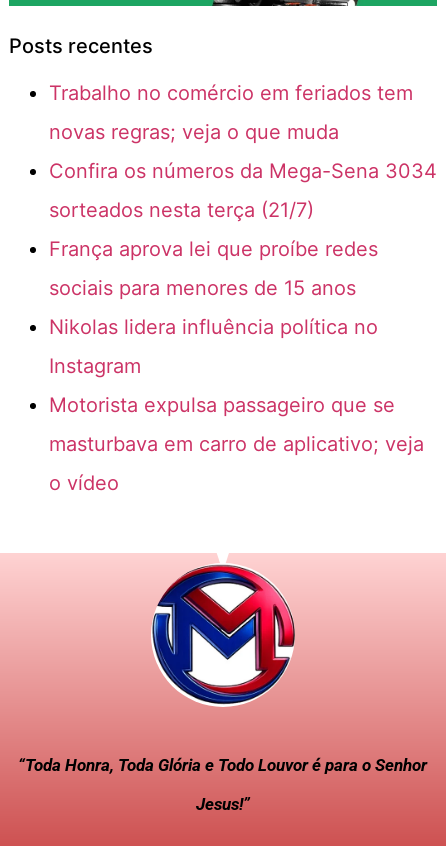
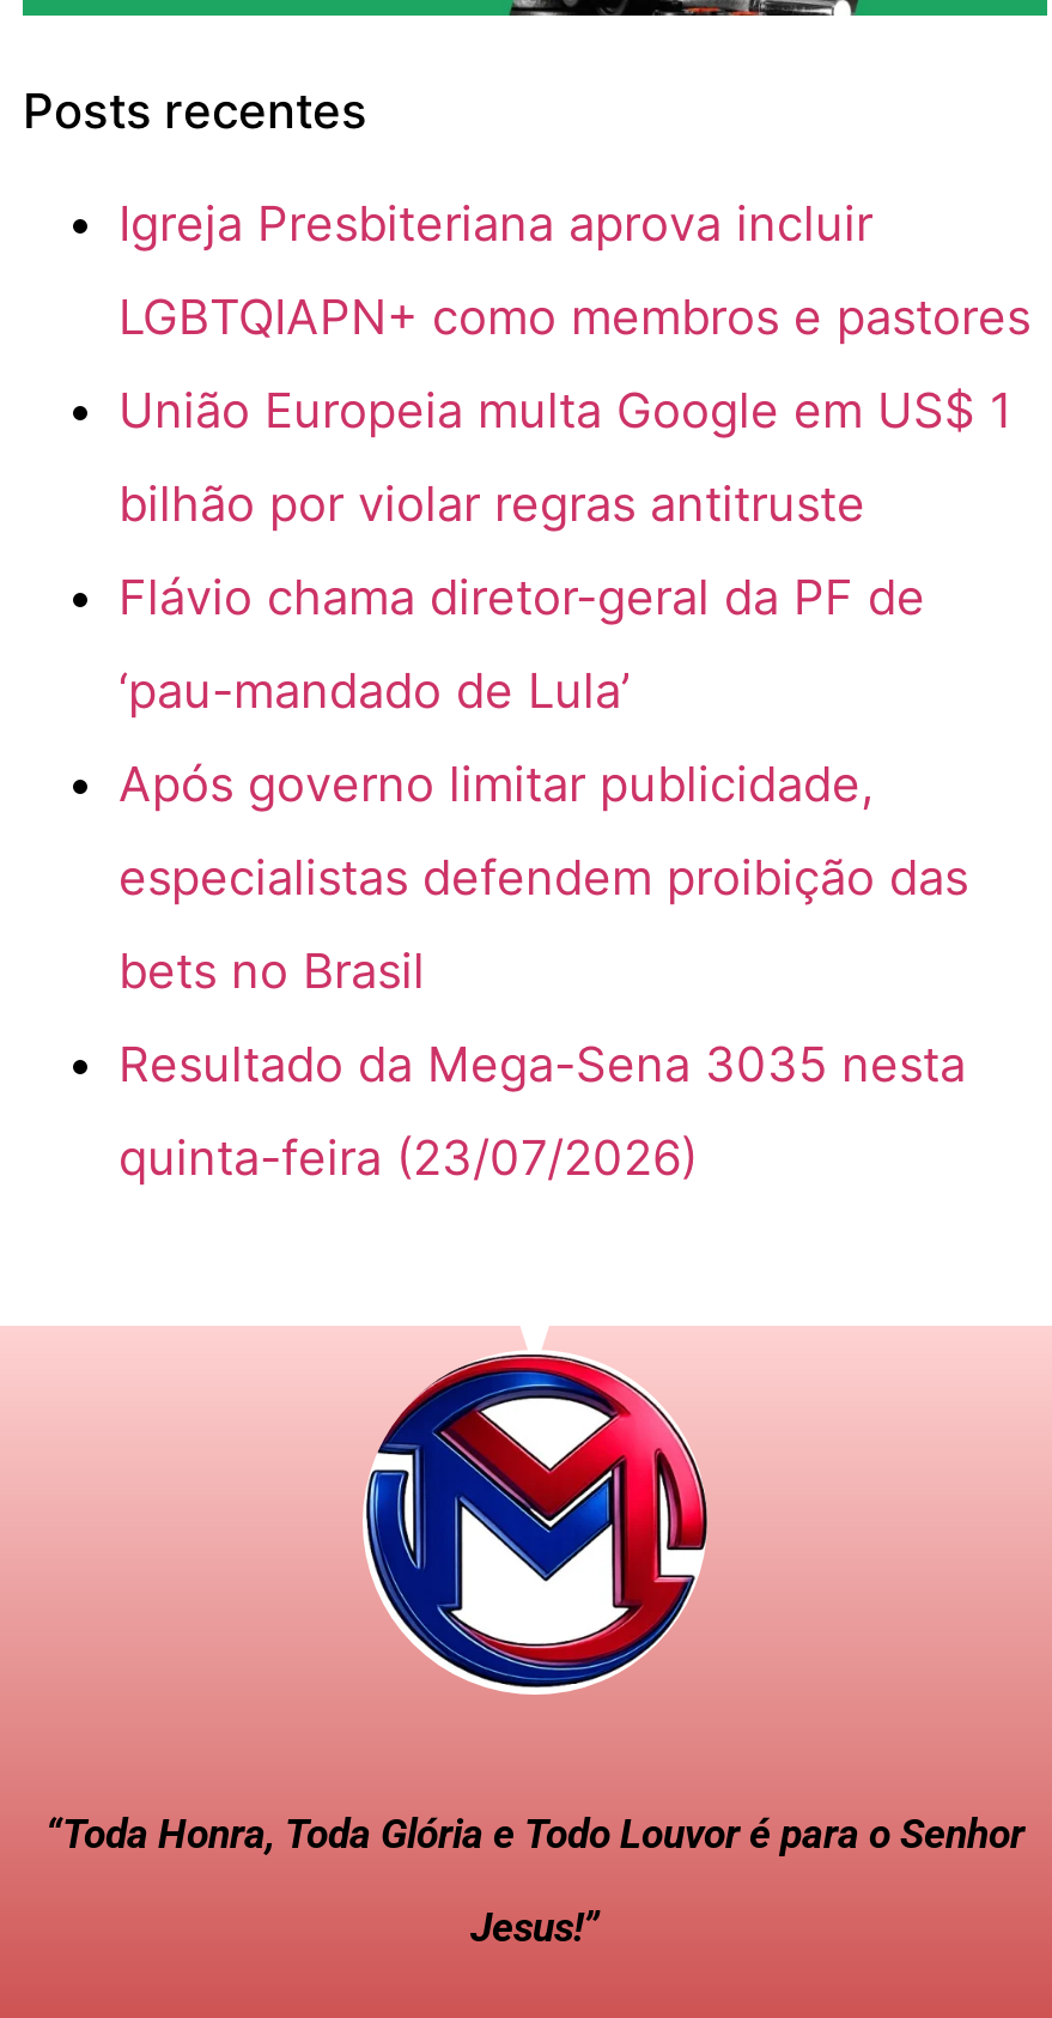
- Trabalho no comércio em feriados tem
+ Igreja Presbiteriana aprova incluir

- novas regras; veja o que muda
+ LGBTQIAPN+ como membros e pastores

- Confira os números da Mega-Sena 3034
+ União Europeia multa Google em US$ 1

- sorteados nesta terça (21/7)
+ bilhão por violar regras antitruste

- França aprova lei que proíbe redes
+ Flávio chama diretor-geral da PF de

- sociais para menores de 15 anos
+ ‘pau-mandado de Lula’

- Nikolas lidera influência política no
+ Após governo limitar publicidade,

- Instagram
+ especialistas defendem proibição das

- Motorista expulsa passageiro que se
+ bets no Brasil

- masturbava em carro de aplicativo; veja
+ Resultado da Mega-Sena 3035 nesta

- o vídeo
+ quinta-feira (23/07/2026)
